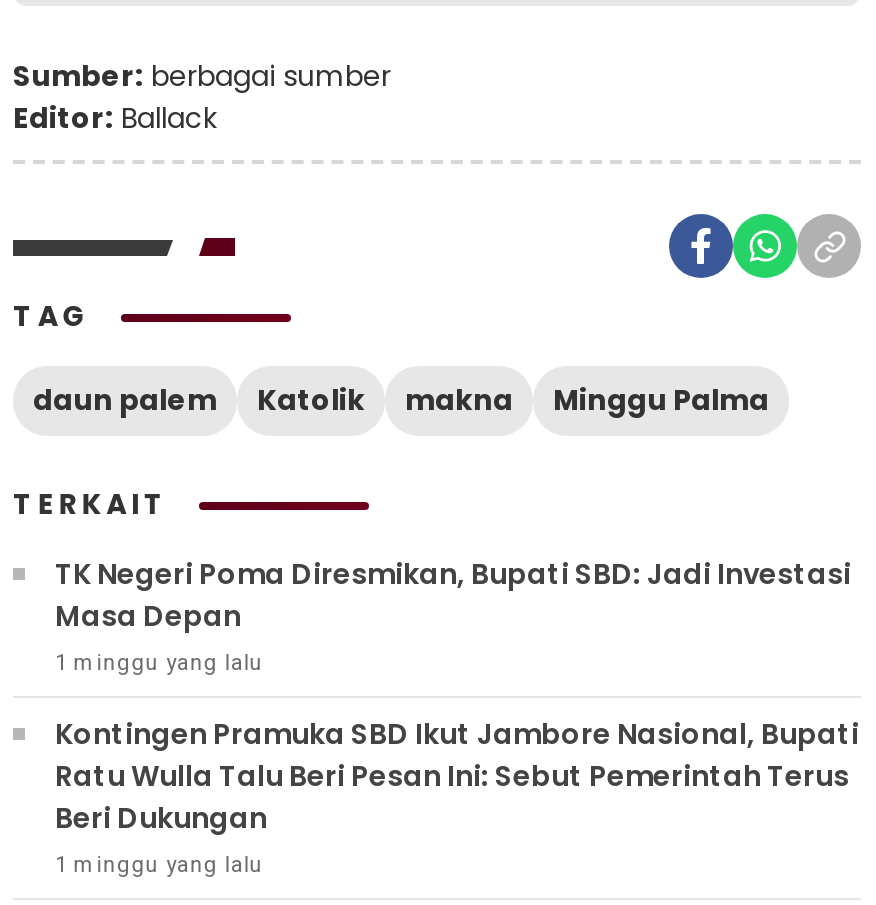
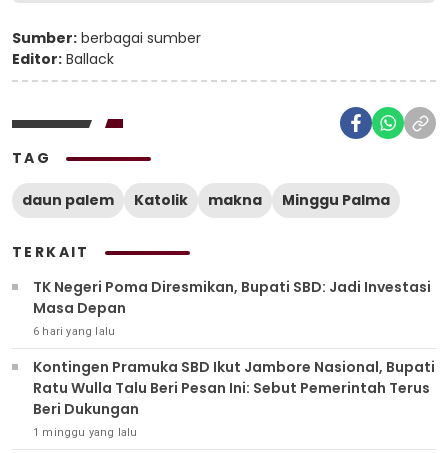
- 1 minggu yang lalu
+ 6 hari yang lalu
